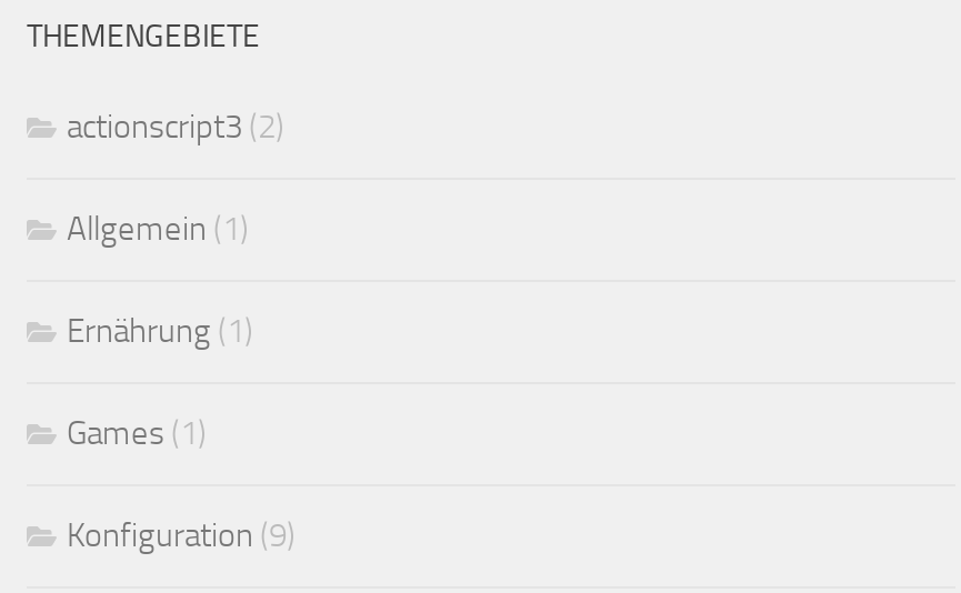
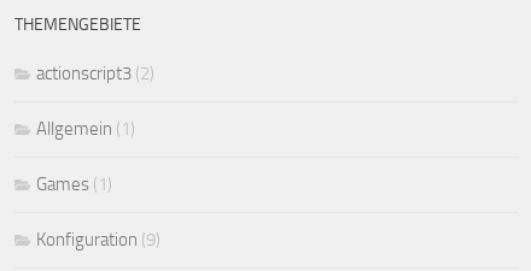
- Ernährung (1)
